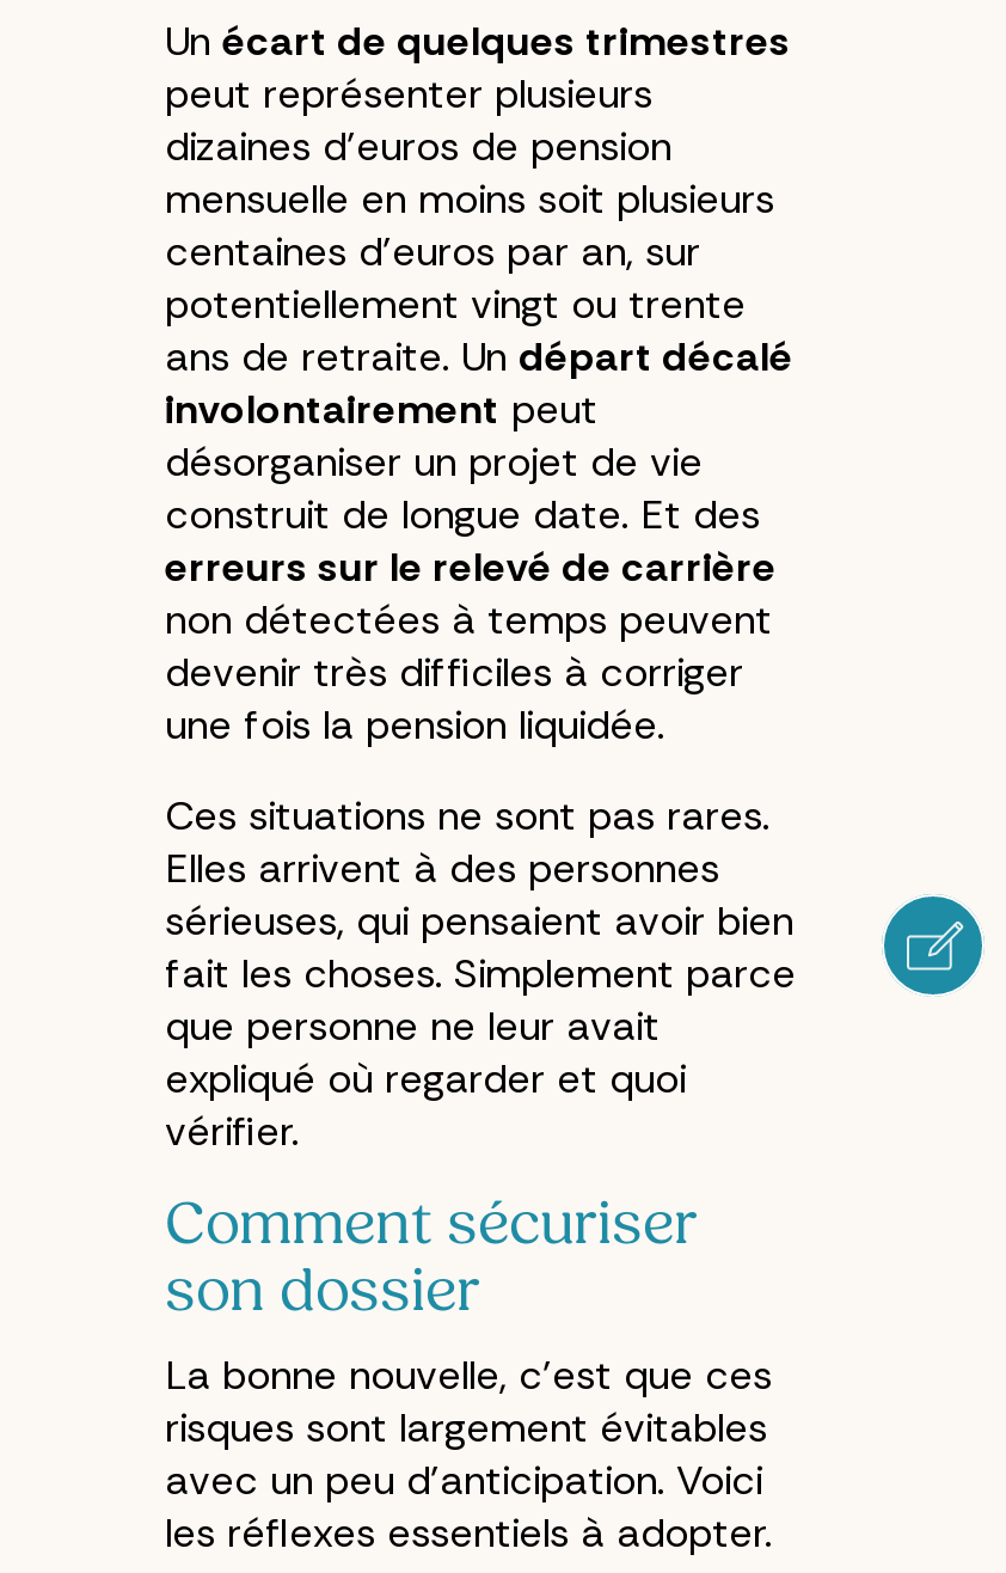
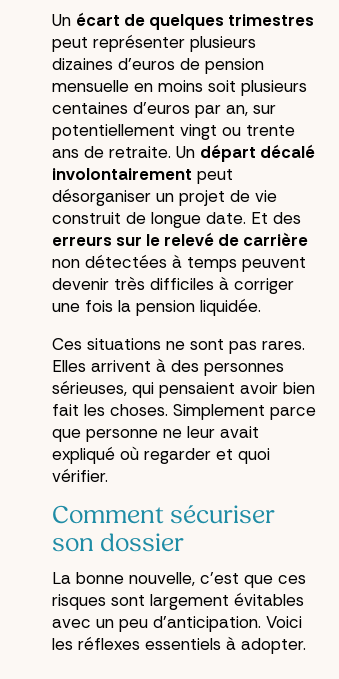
- [image]
